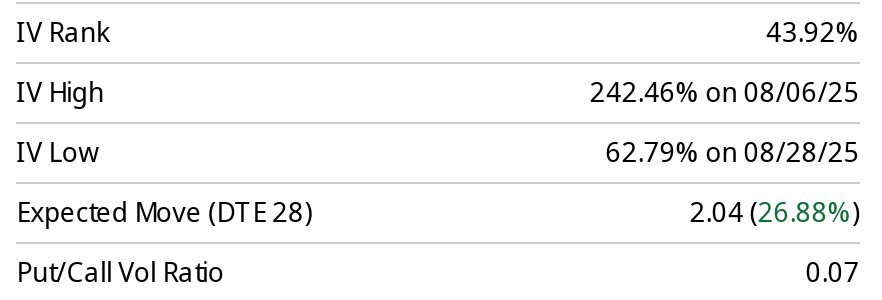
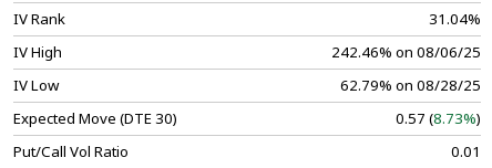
- 43.92%
+ 31.04%

- Expected Move (DTE 28)
+ Expected Move (DTE 30)

- 2.04 (26.88%)
+ 0.57 (8.73%)

- 0.07
+ 0.01
